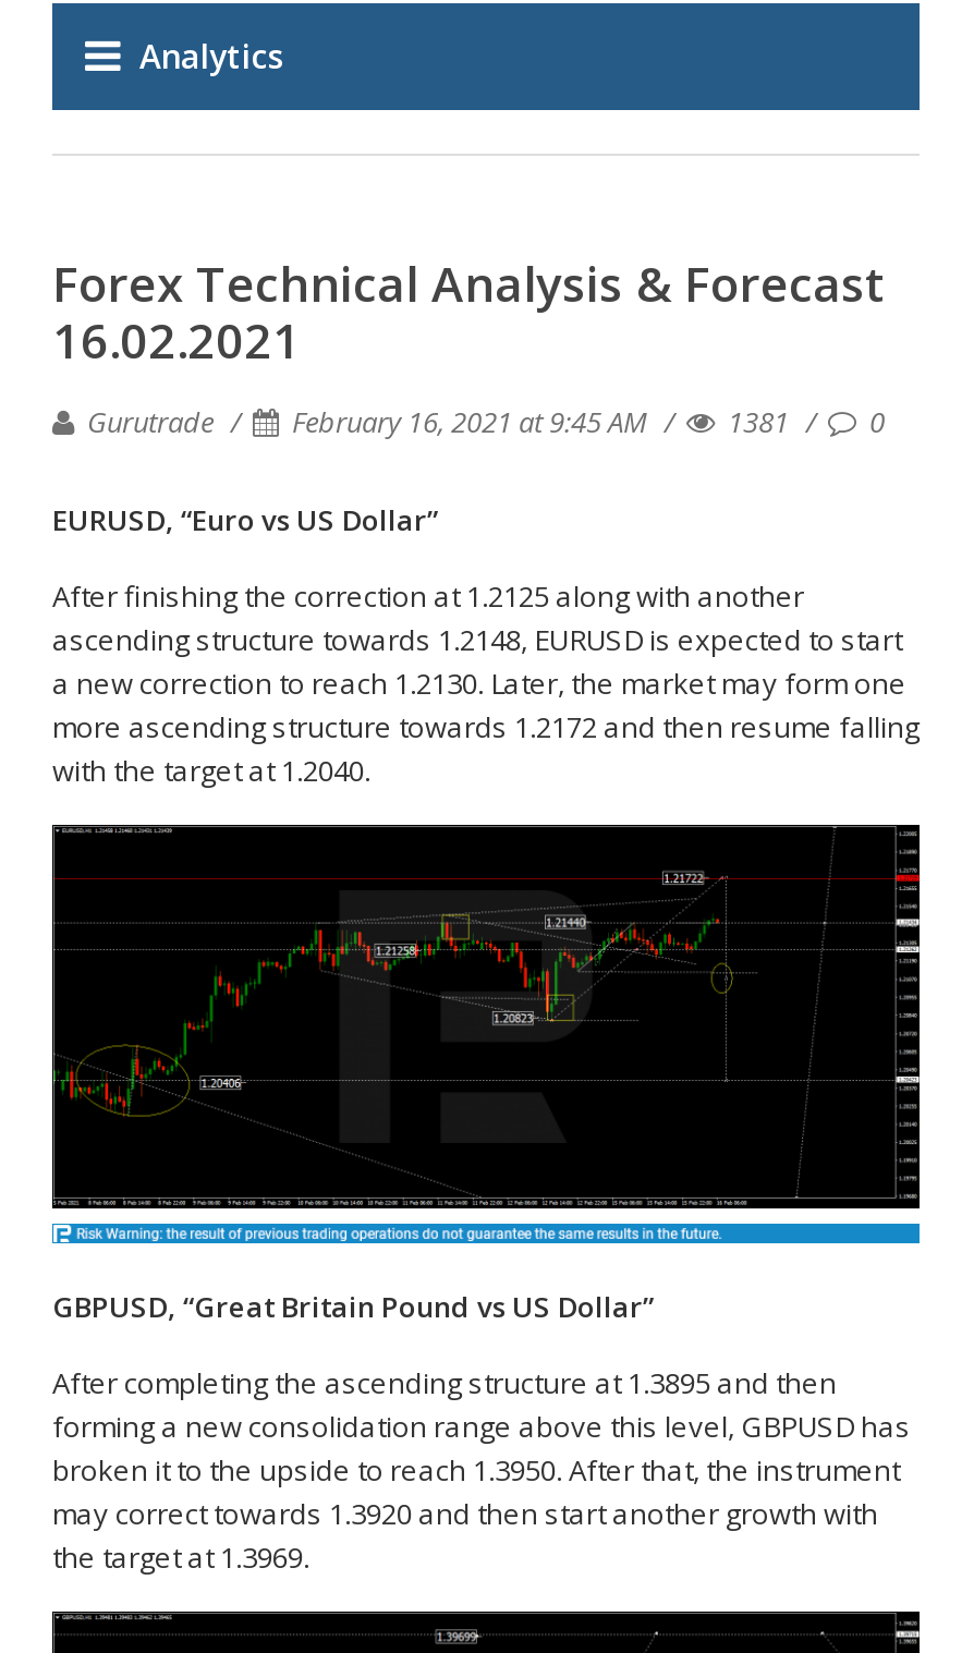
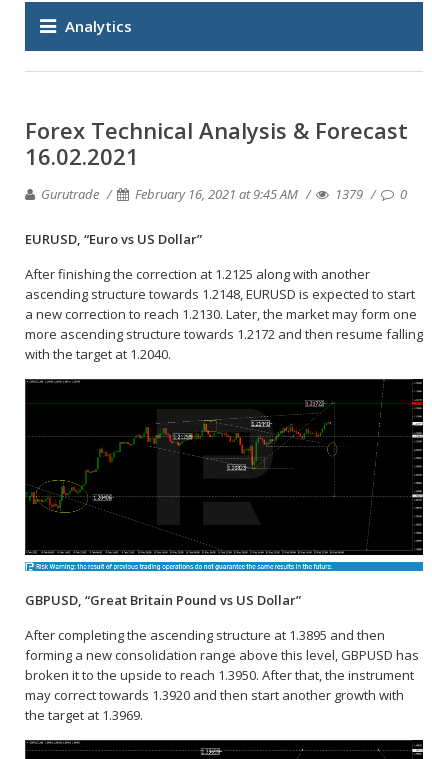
- Gurutrade February 16, 2021 at 9:45 AM 1381 0
+ Gurutrade February 16, 2021 at 9:45 AM 1379 0
